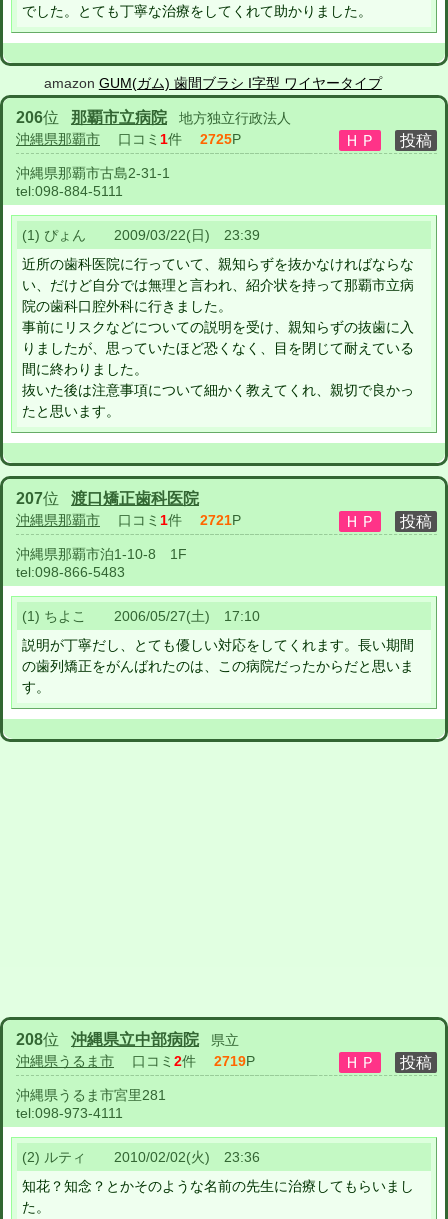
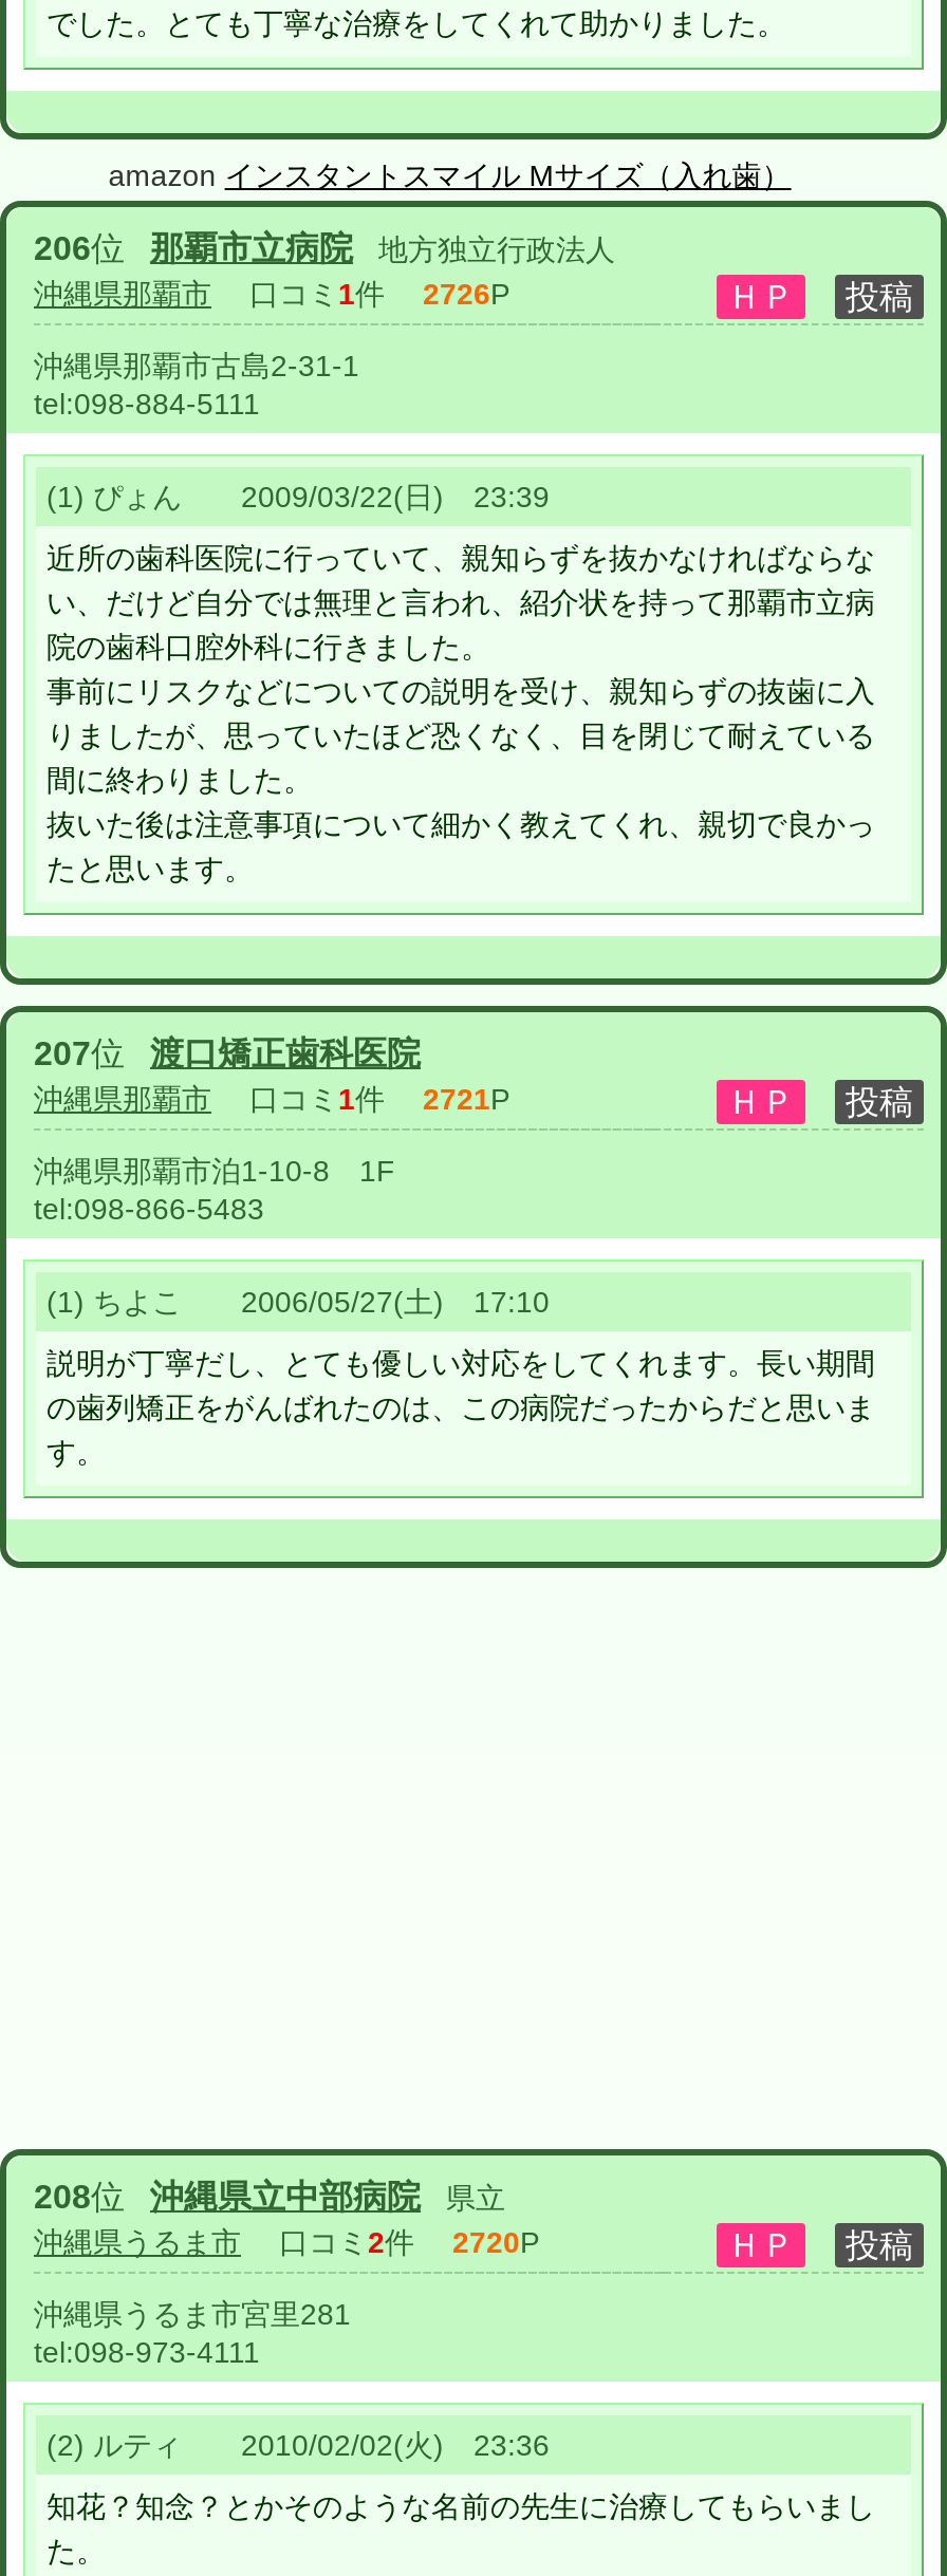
- amazon GUM(ガム) 歯間ブラシ I字型 ワイヤータイプ
+ amazonインスタントスマイル Mサイズ（入れ歯）

- 沖縄県那覇市口コミ1件2725P
+ 沖縄県那覇市口コミ1件2726P

- 沖縄県うるま市口コミ2件2719P
+ 沖縄県うるま市口コミ2件2720P
